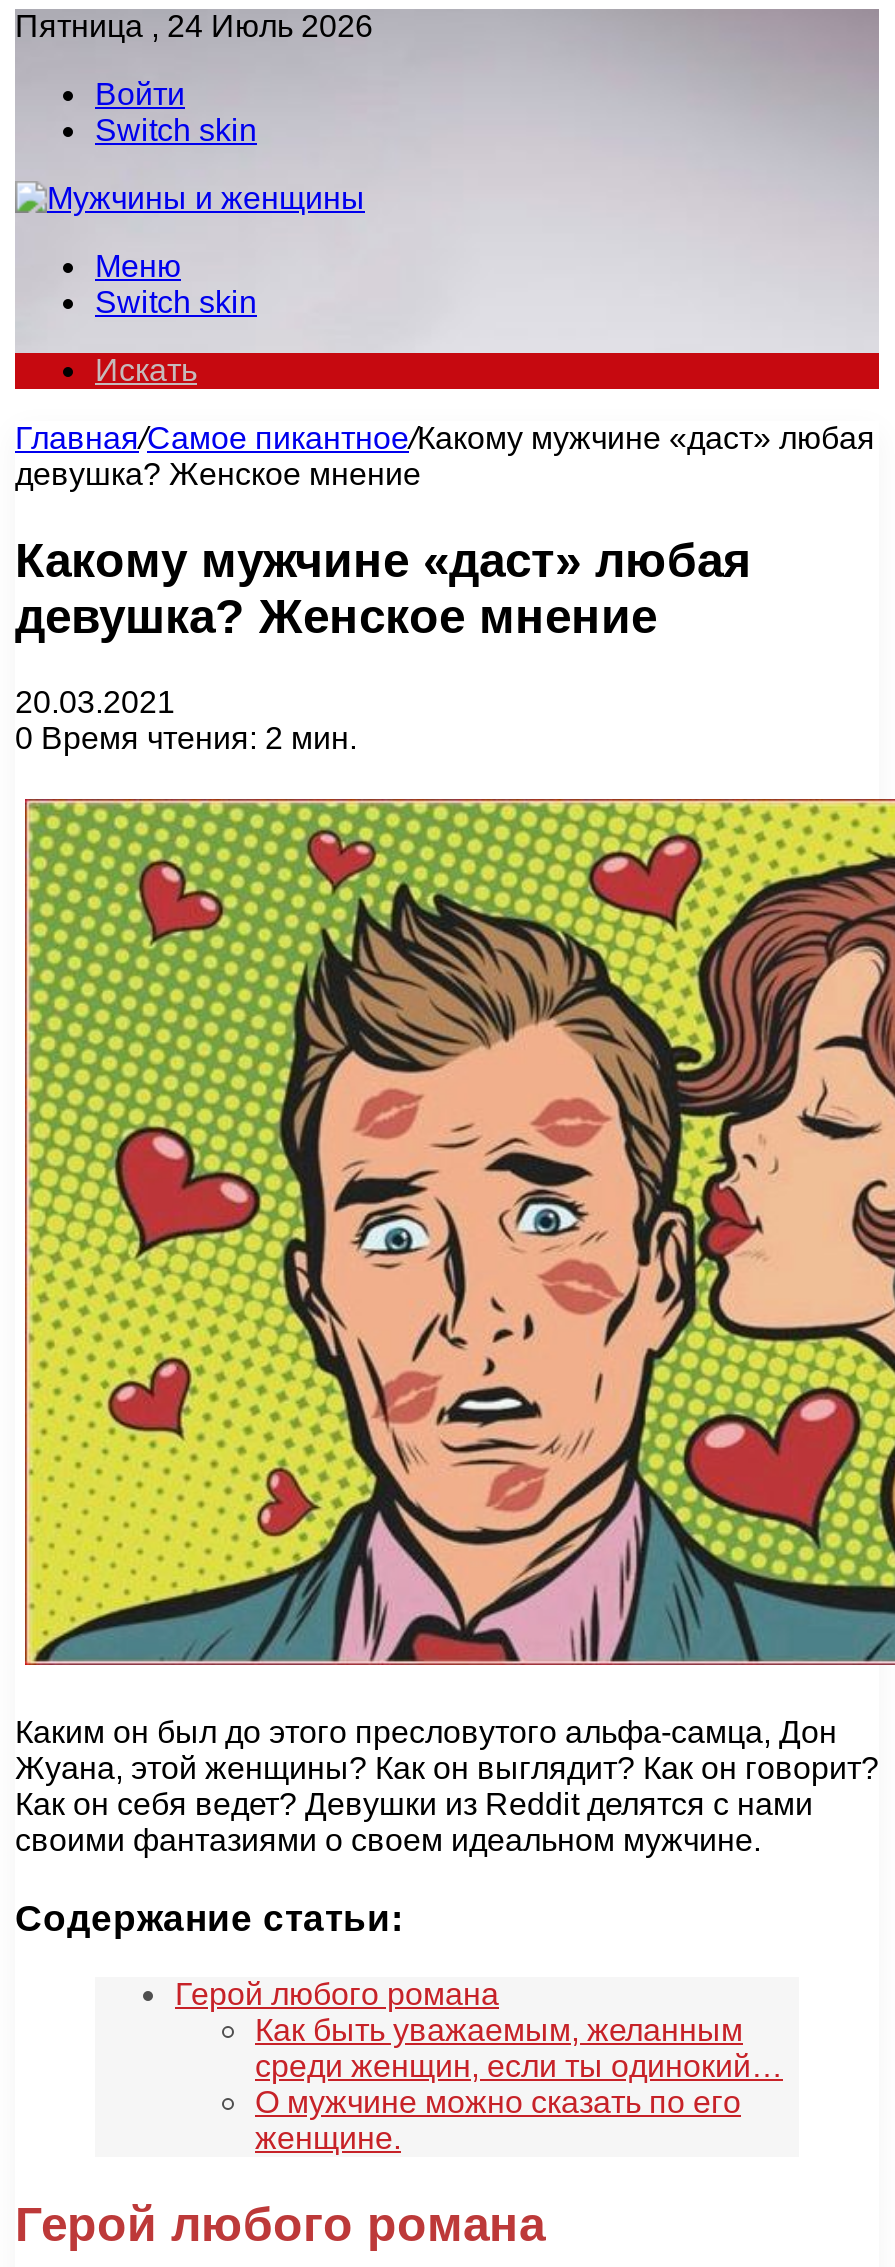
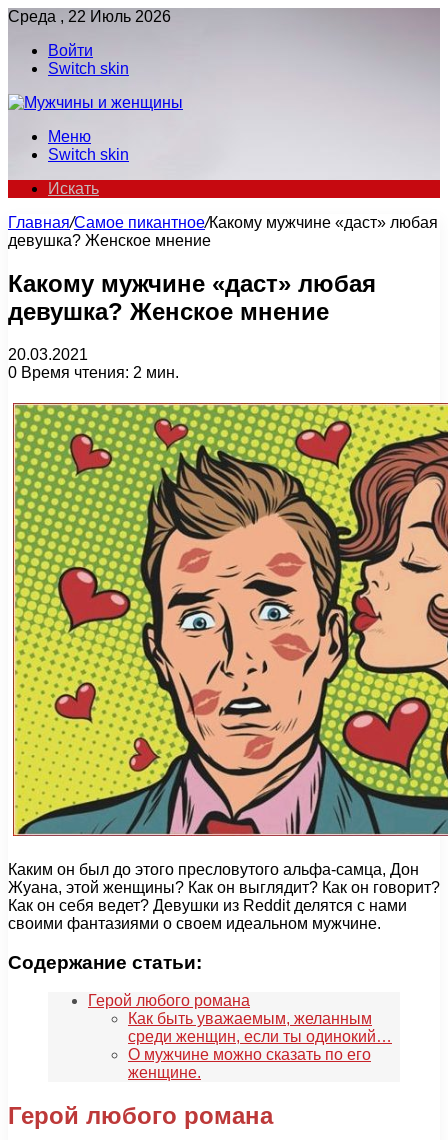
- Пятница , 24 Июль 2026
+ Среда , 22 Июль 2026
